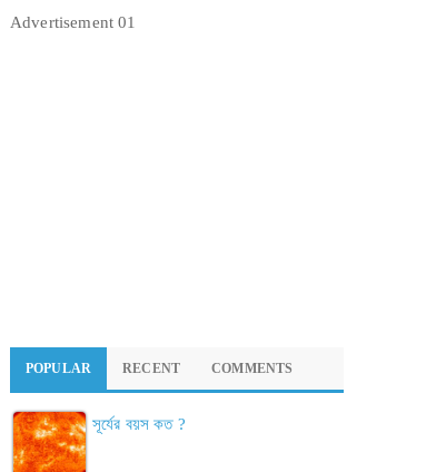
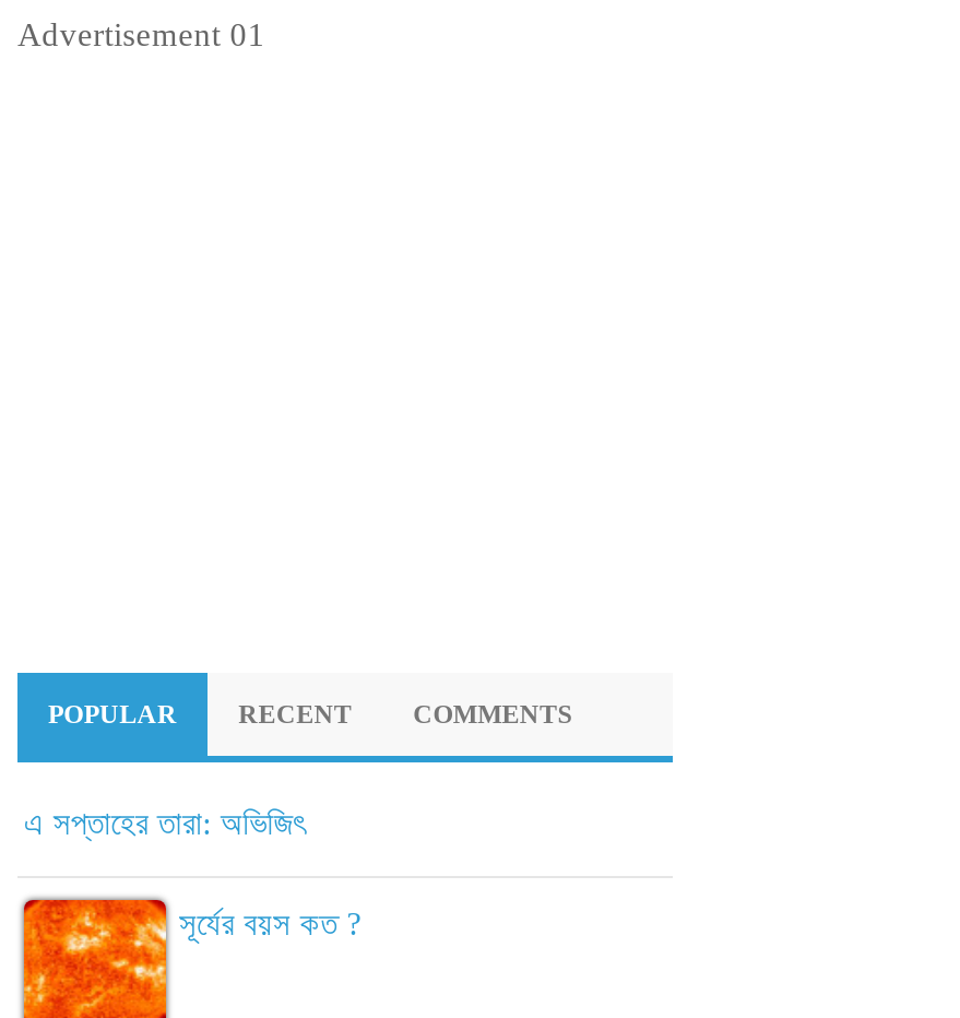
+ এ সপ্তাহের তারা: অভিজিৎ
